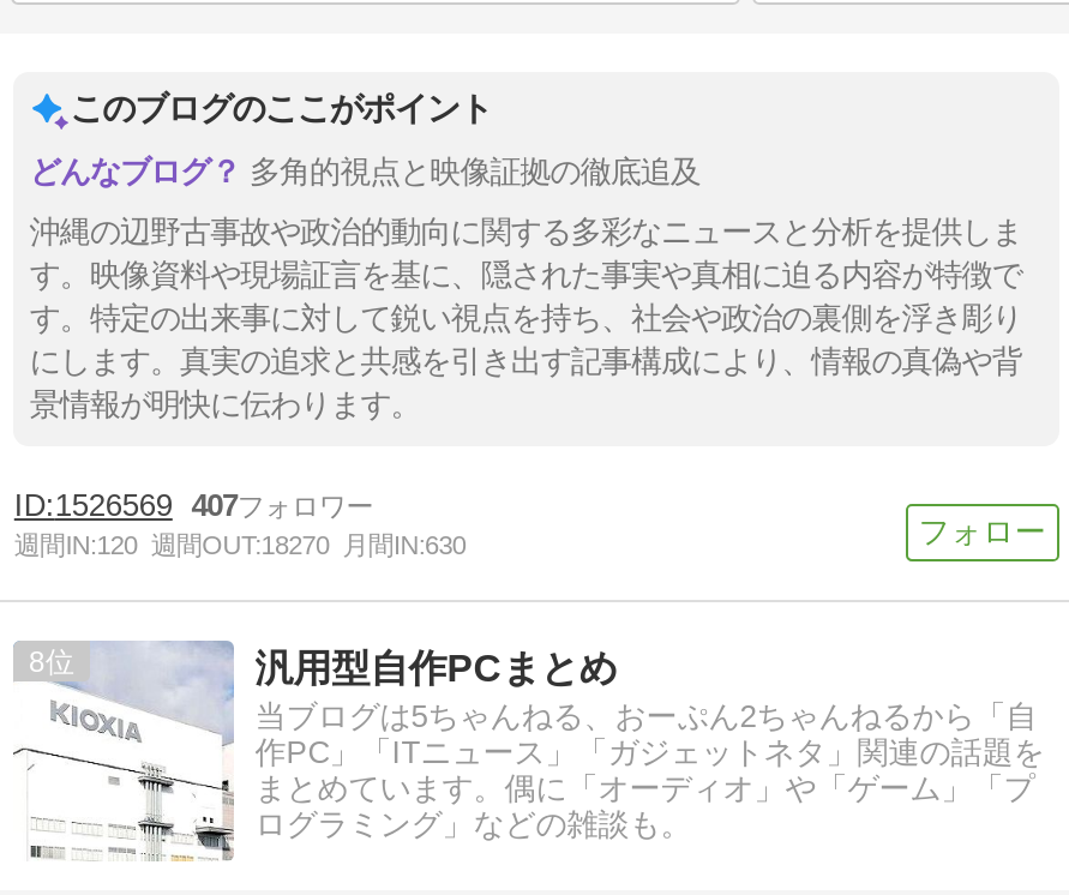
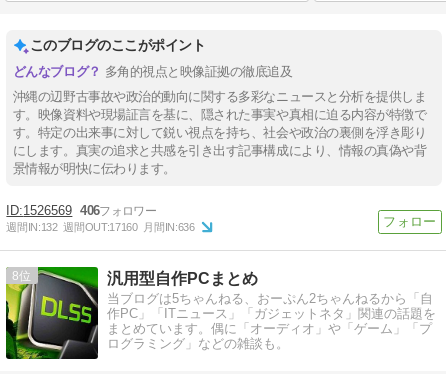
- 1526569 407
+ 1526569 406

- 週間IN:120 週間OUT:18270 月間IN:630
+ 週間IN:132 週間OUT:17160 月間IN:636

- [image]
+ [image]
